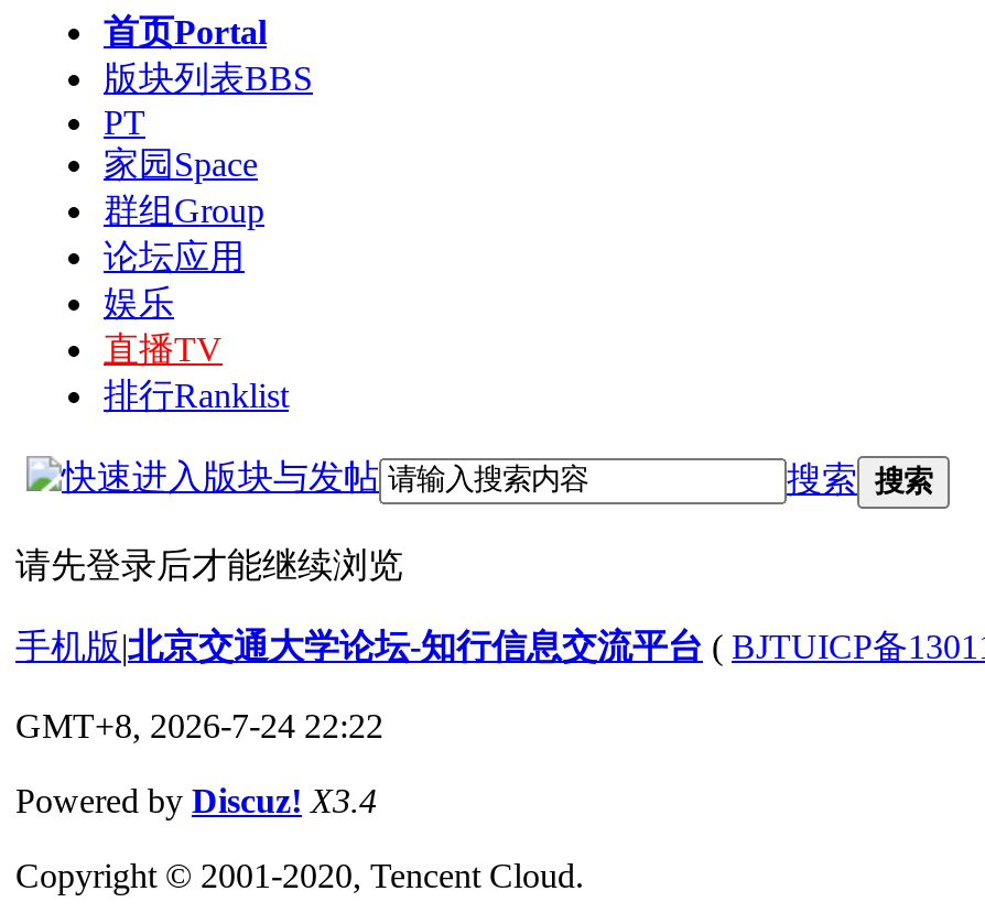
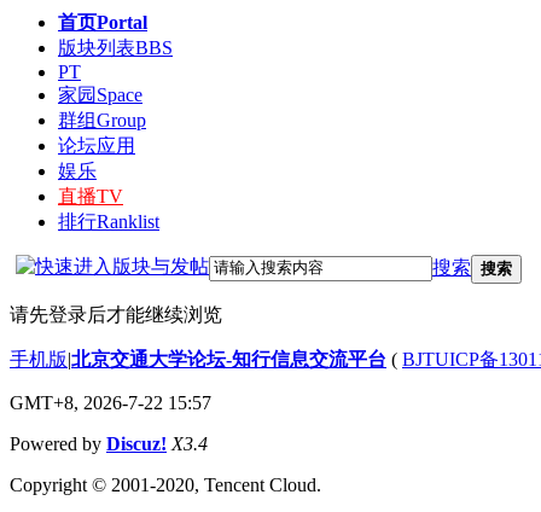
- GMT+8, 2026-7-24 22:22
+ GMT+8, 2026-7-22 15:57
